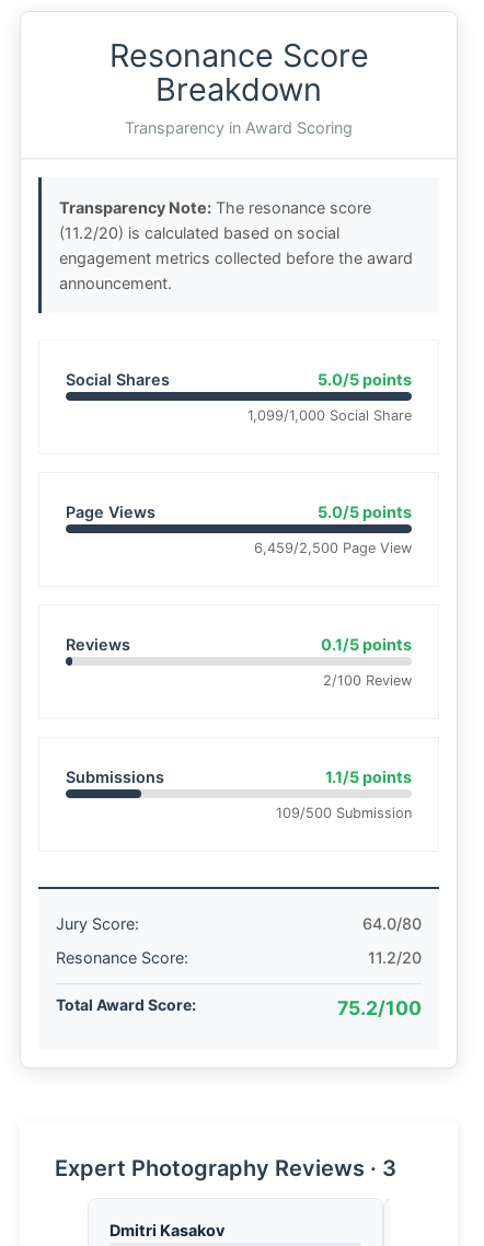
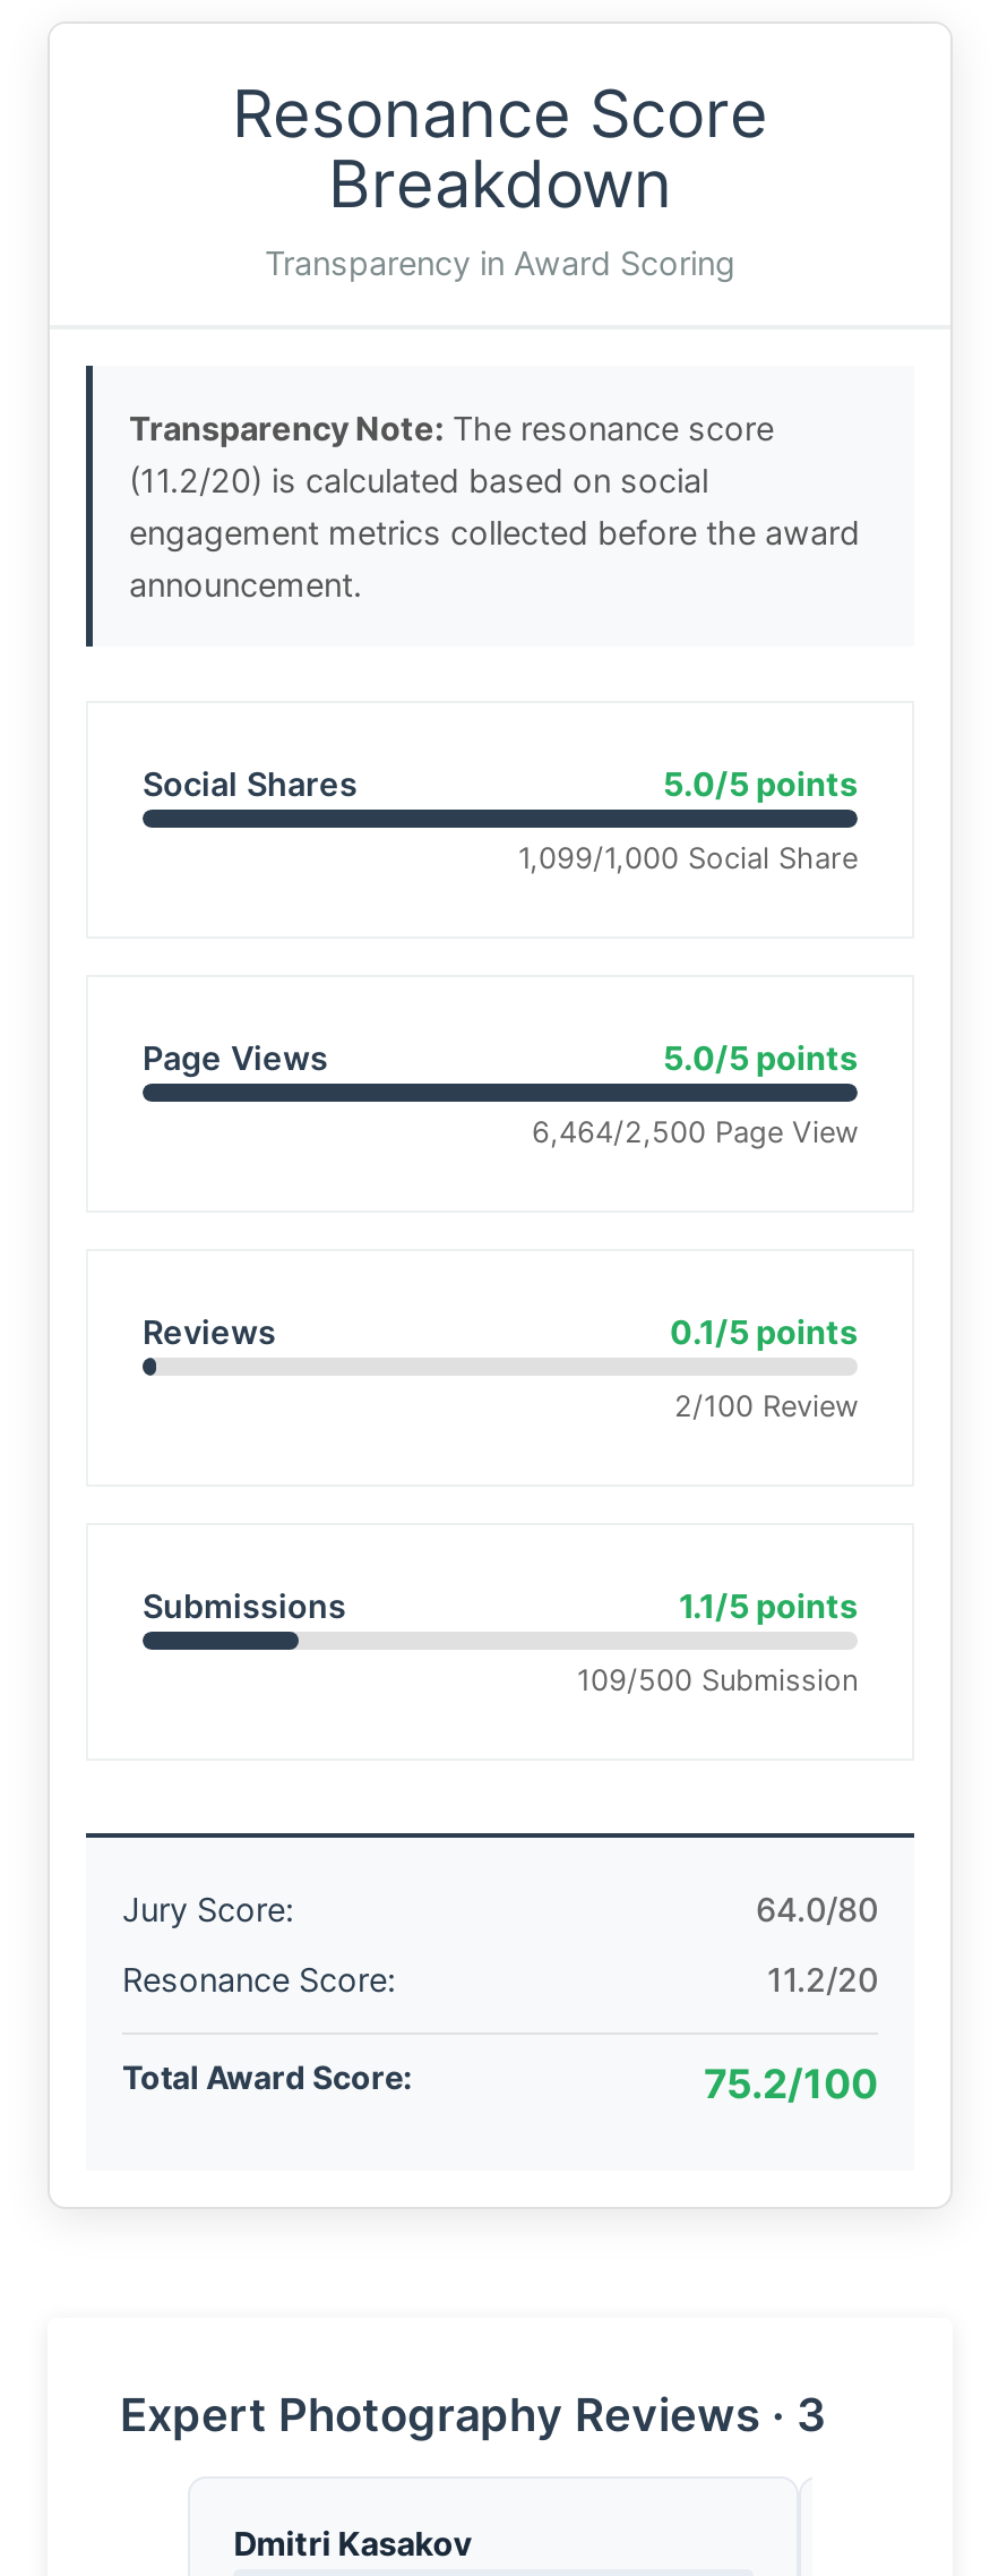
- 6,459/2,500 Page View
+ 6,464/2,500 Page View
